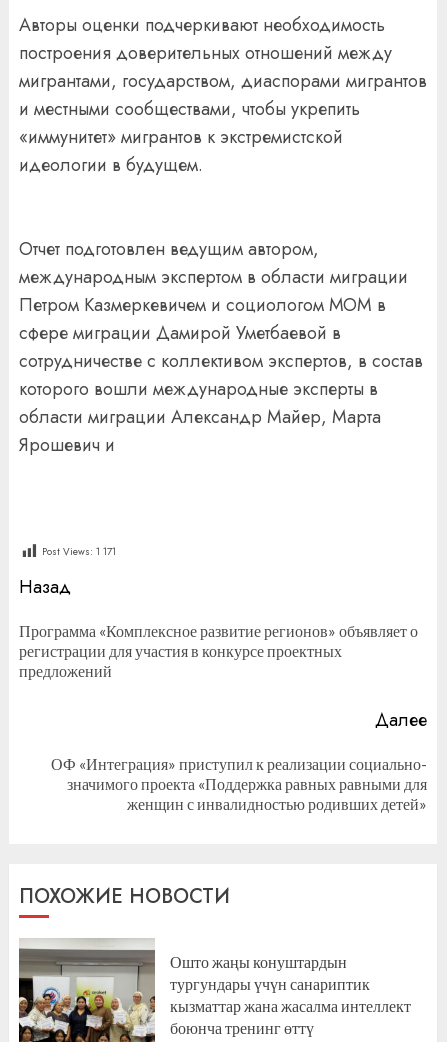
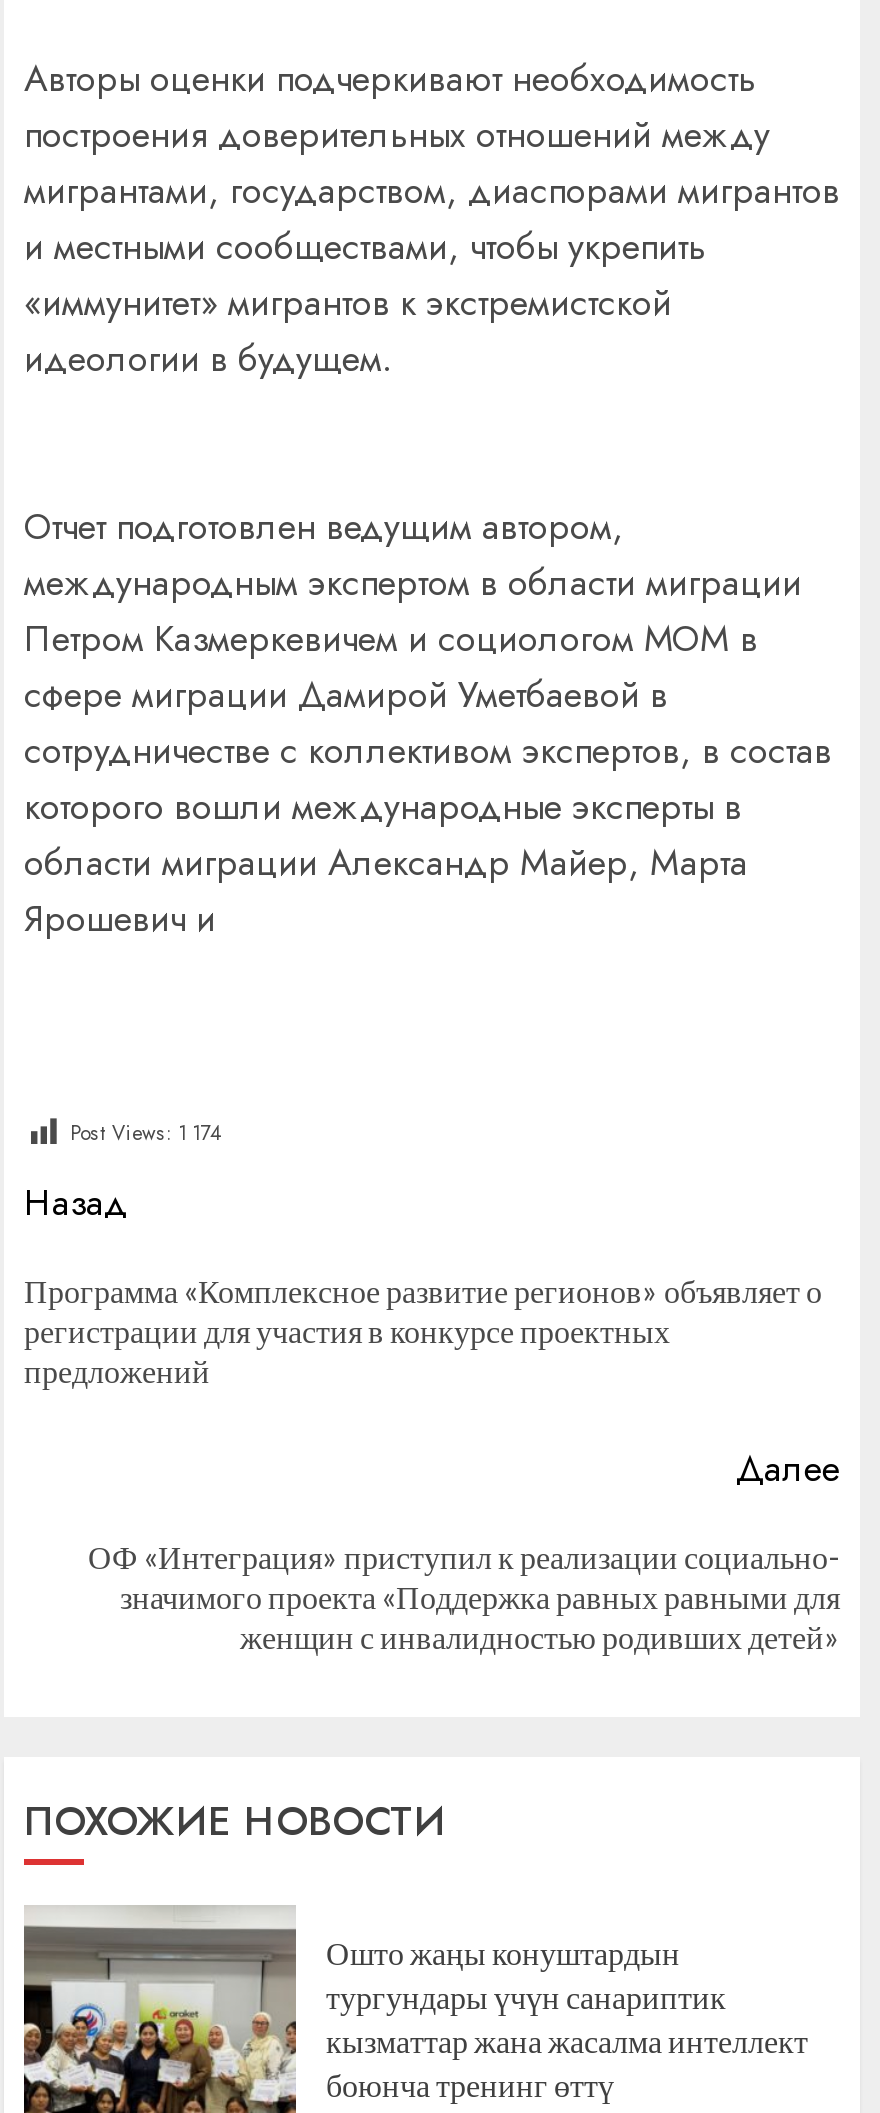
- Post Views: 1 171
+ Post Views: 1 174
